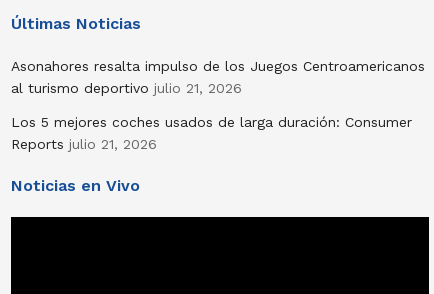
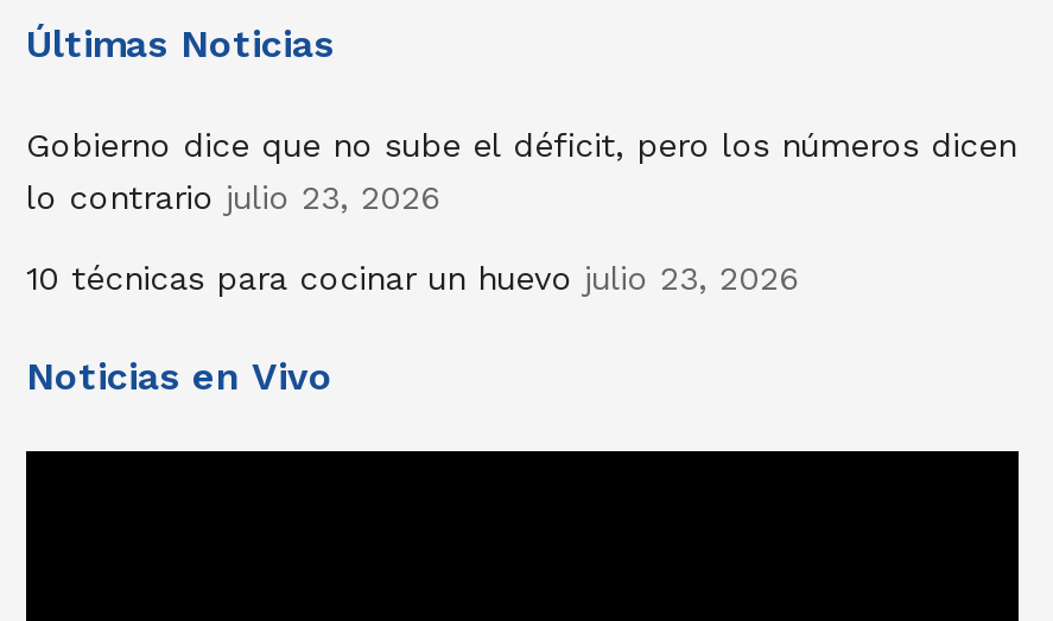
- Asonahores resalta impulso de los Juegos Centroamericanos
- al turismo deportivo julio 21, 2026
+ Gobierno dice que no sube el déficit, pero los números dicen
+ lo contrario julio 23, 2026

- Los 5 mejores coches usados de larga duración: Consumer
- Reports julio 21, 2026
+ 10 técnicas para cocinar un huevo julio 23, 2026
